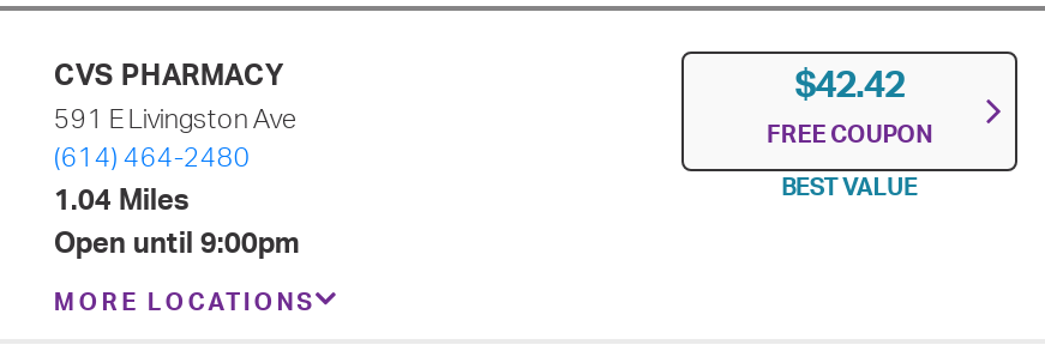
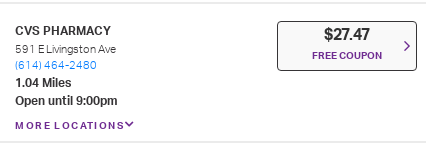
- $42.42
+ $27.47

- BEST VALUE
